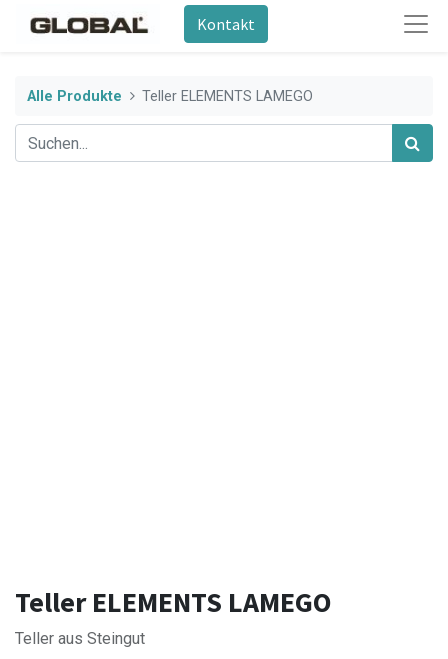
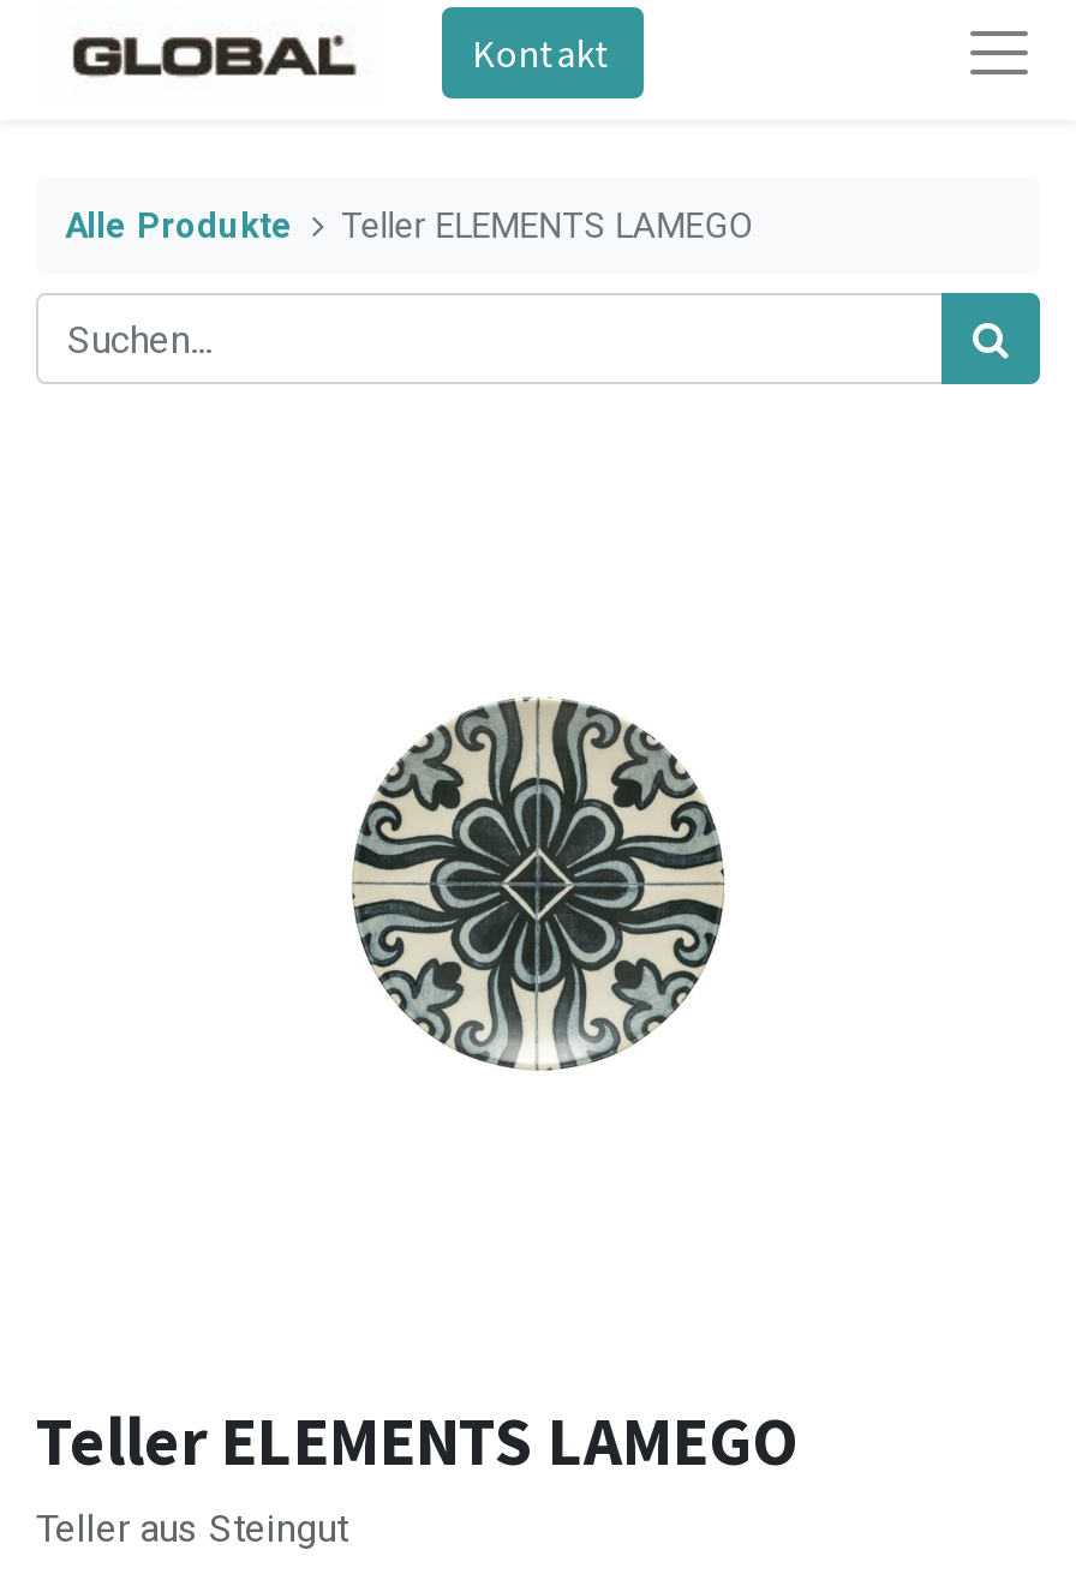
+ [image]
